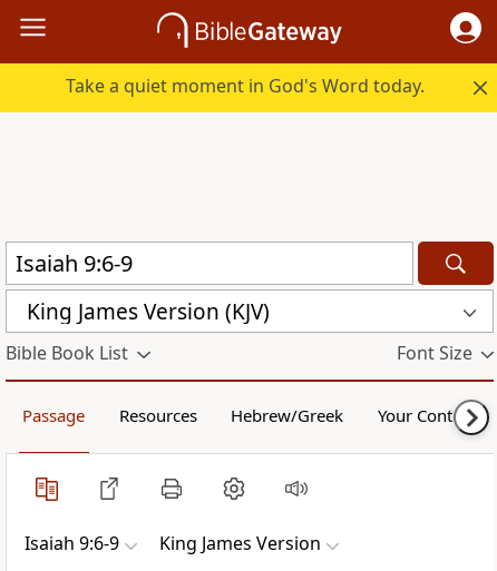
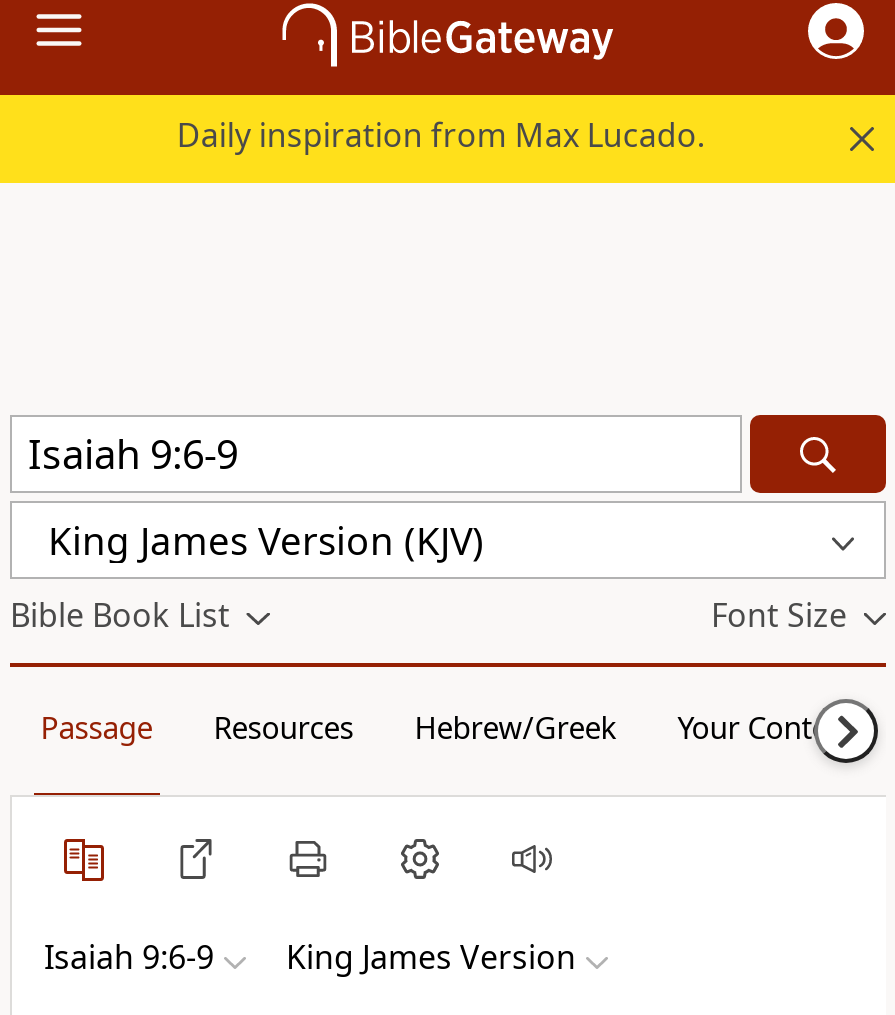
- Take a quiet moment in God's Word today.
+ Daily inspiration from Max Lucado.
